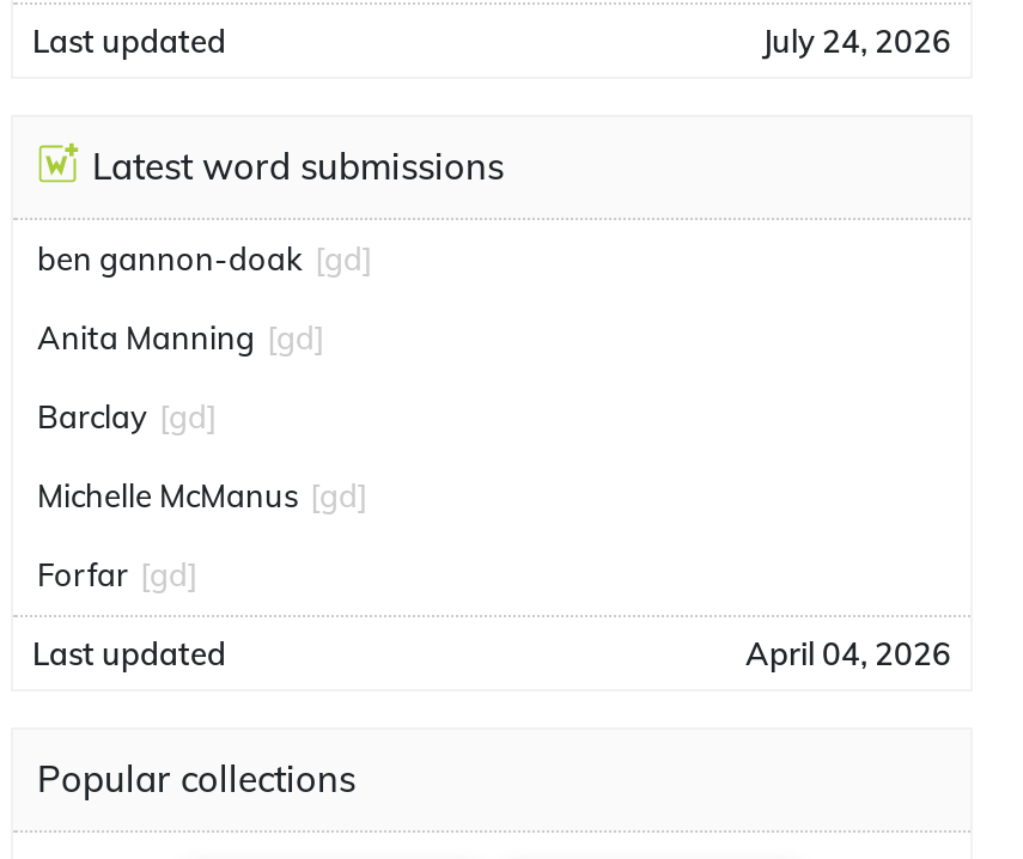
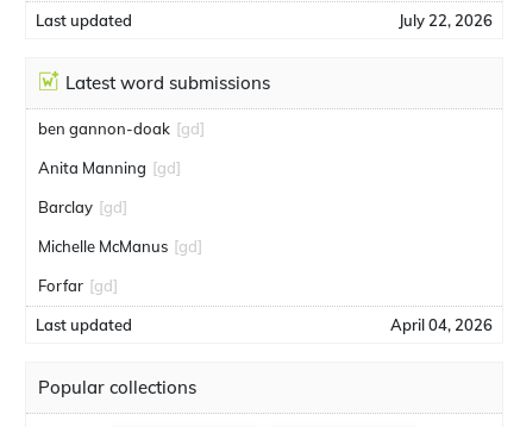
- July 24, 2026
+ July 22, 2026
